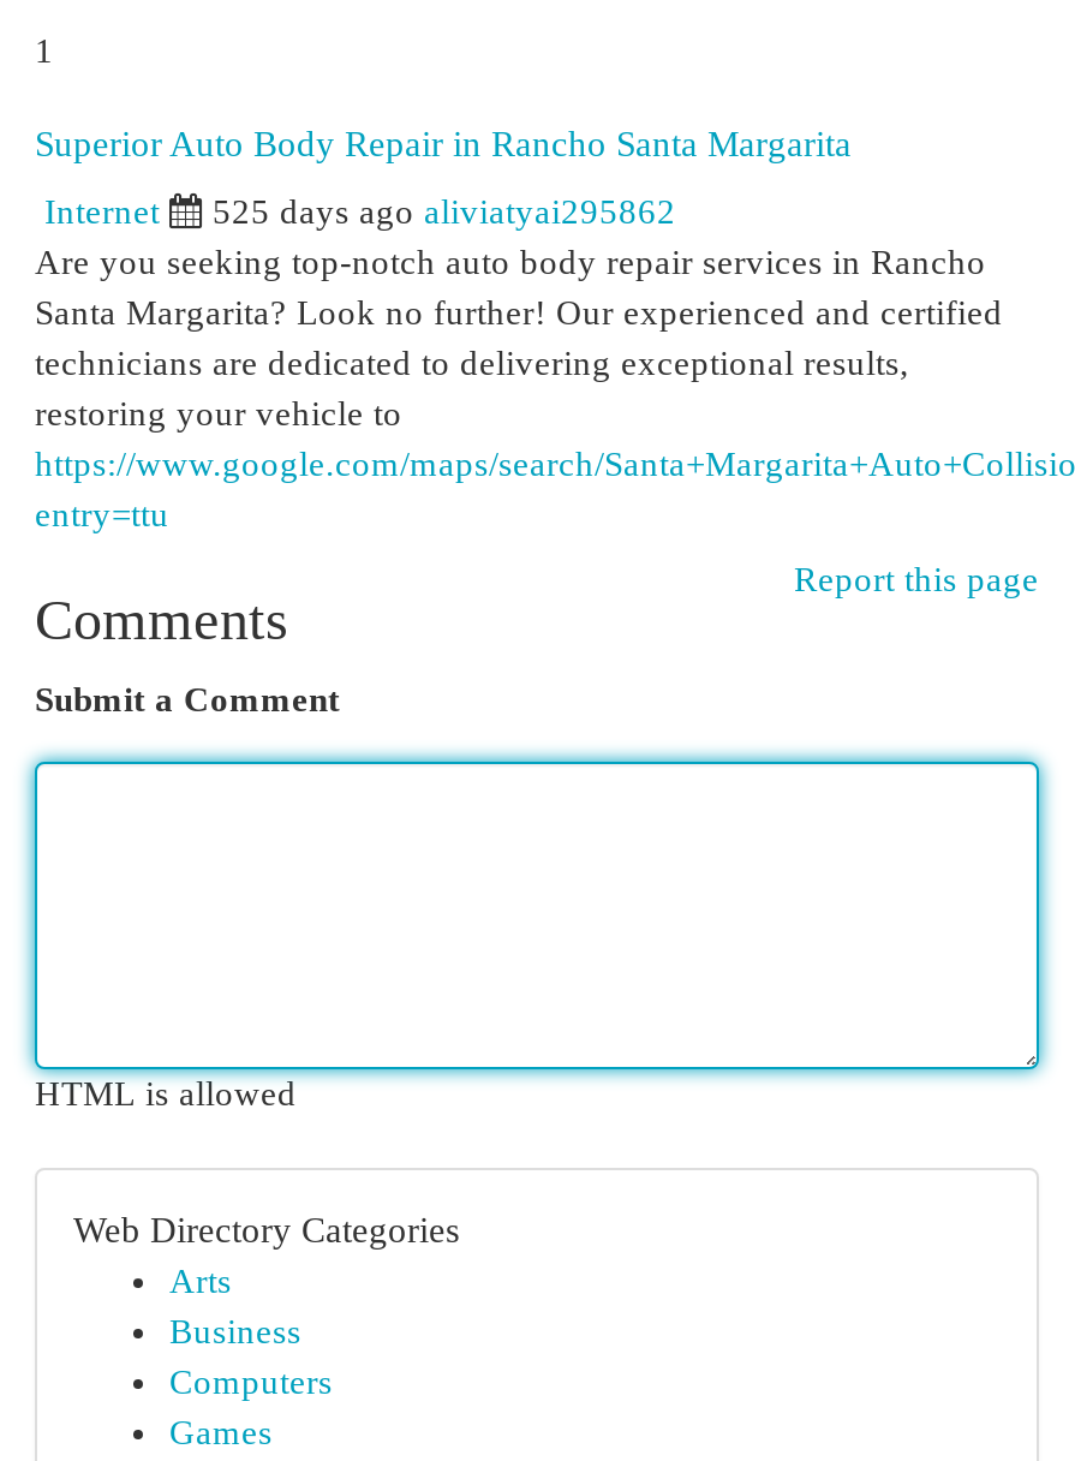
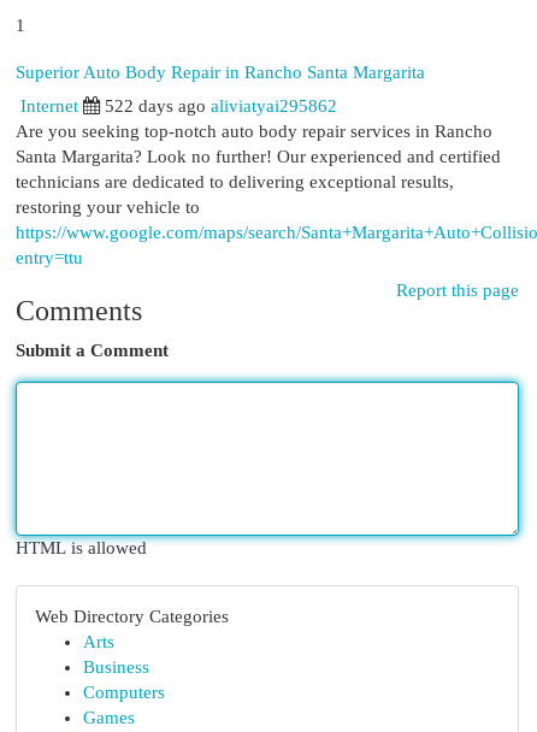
- 525 days ago aliviatyai295862
+ 522 days ago aliviatyai295862
